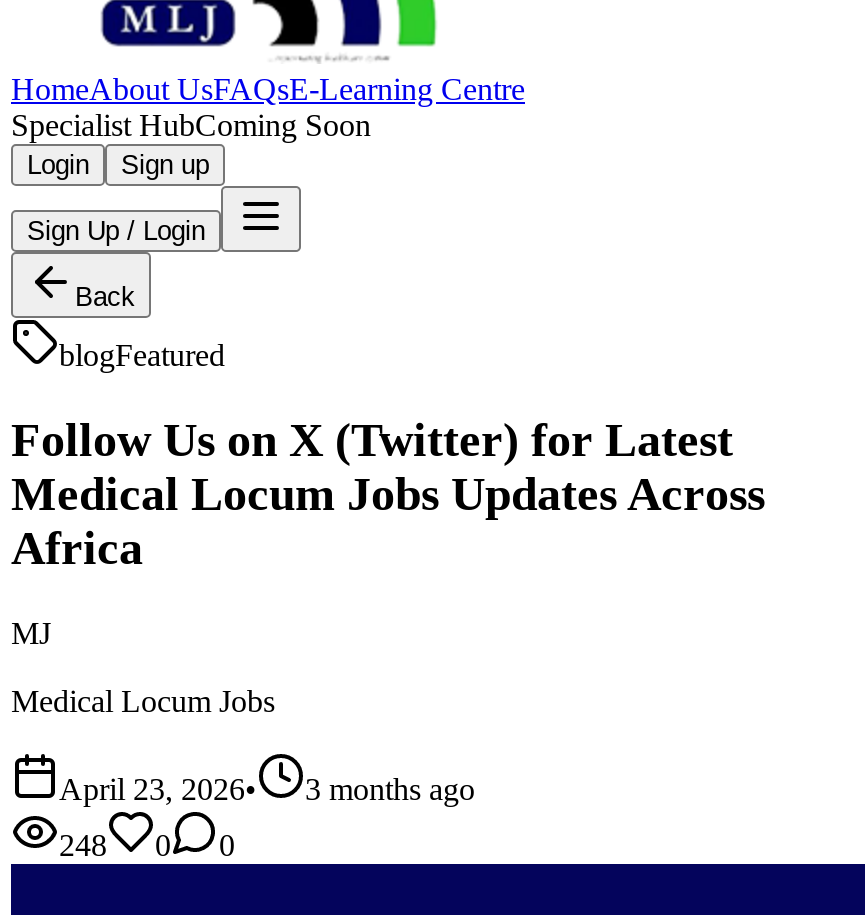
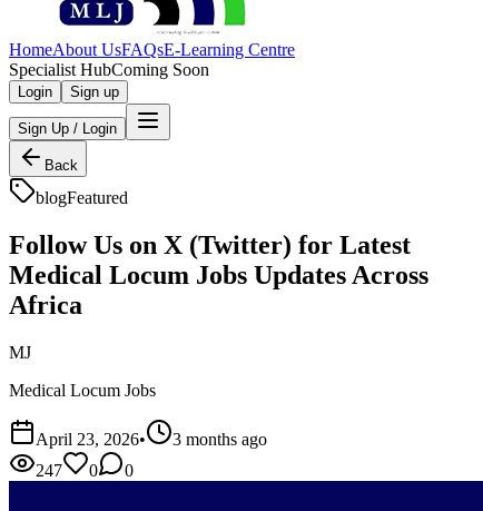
- 248 0 0
+ 247 0 0
